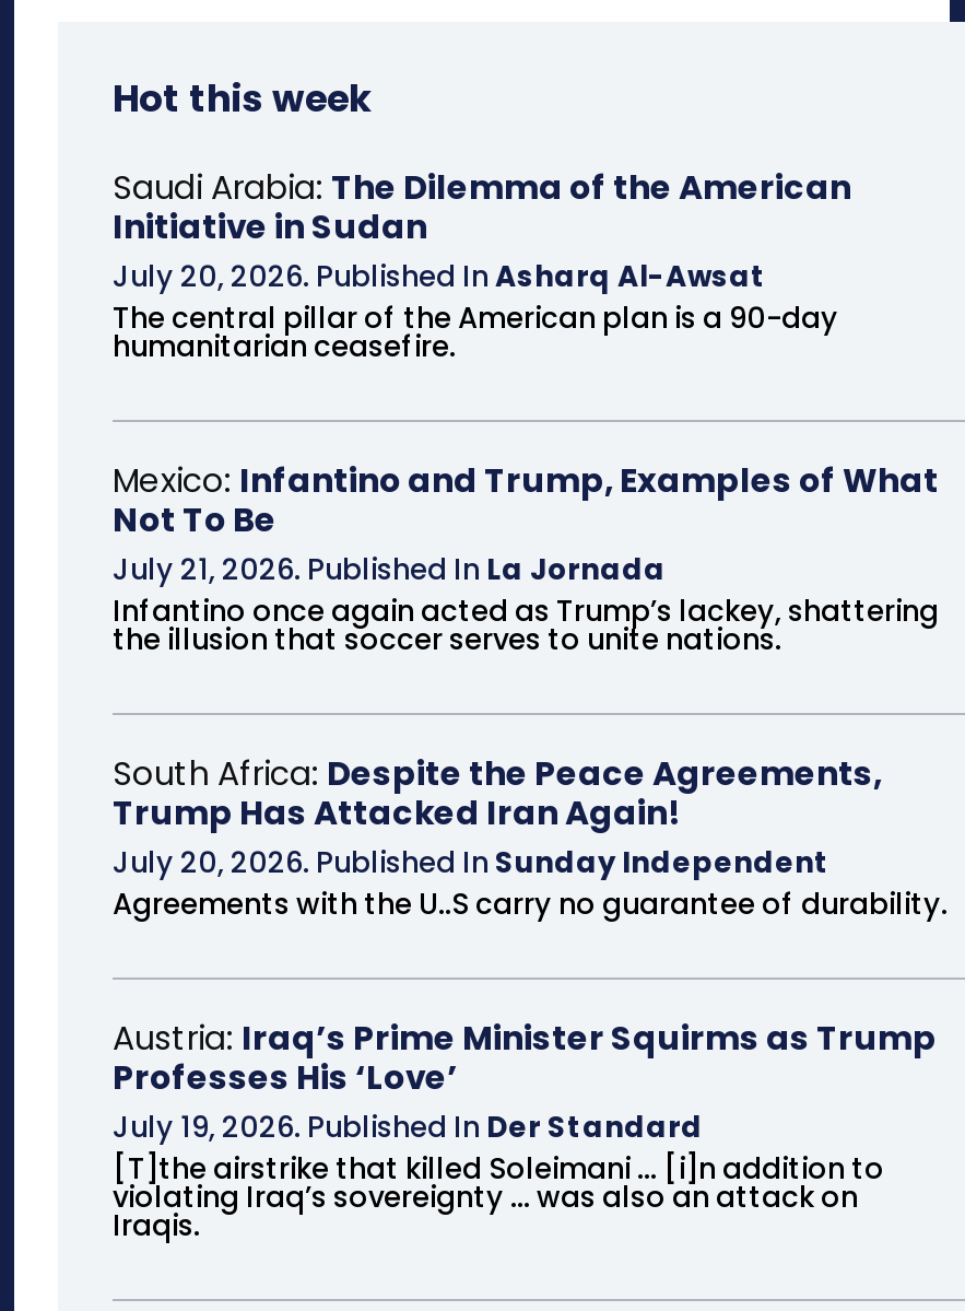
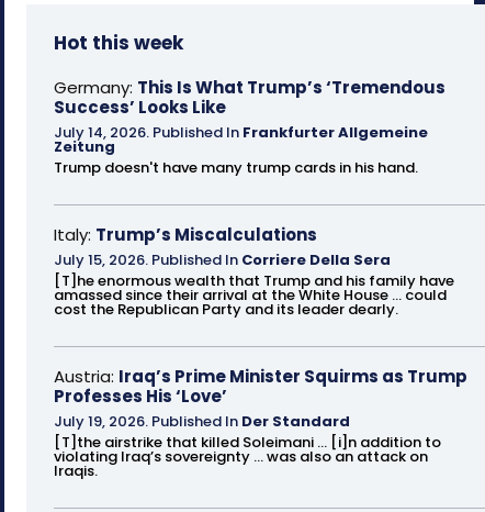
- Saudi Arabia: The Dilemma of the American
- Initiative in Sudan
- July 20, 2026. Published In Asharq Al-Awsat
- The central pillar of the American plan is a 90-day
- humanitarian ceasefire.
- Mexico: Infantino and Trump, Examples of What
- Not To Be
- July 21, 2026. Published In La Jornada
- Infantino once again acted as Trump’s lackey, shattering
- the illusion that soccer serves to unite nations.
- South Africa: Despite the Peace Agreements,
- Trump Has Attacked Iran Again!
- July 20, 2026. Published In Sunday Independent
- Agreements with the U..S carry no guarantee of durability.
+ Germany: This Is What Trump’s ‘Tremendous
+ Success’ Looks Like
+ July 14, 2026. Published In Frankfurter Allgemeine
+ Zeitung
+ Trump doesn't have many trump cards in his hand.
+ Italy: Trump’s Miscalculations
+ July 15, 2026. Published In Corriere Della Sera
+ [T]he enormous wealth that Trump and his family have
+ amassed since their arrival at the White House ... could
+ cost the Republican Party and its leader dearly.
